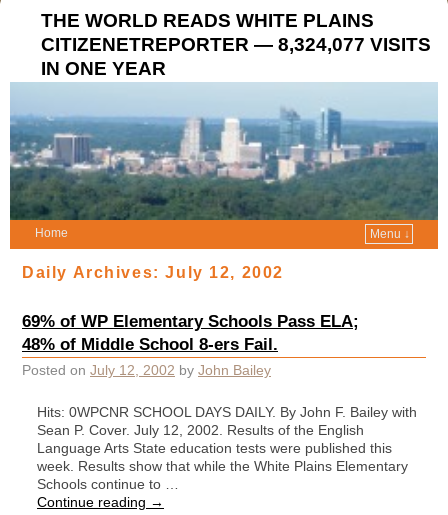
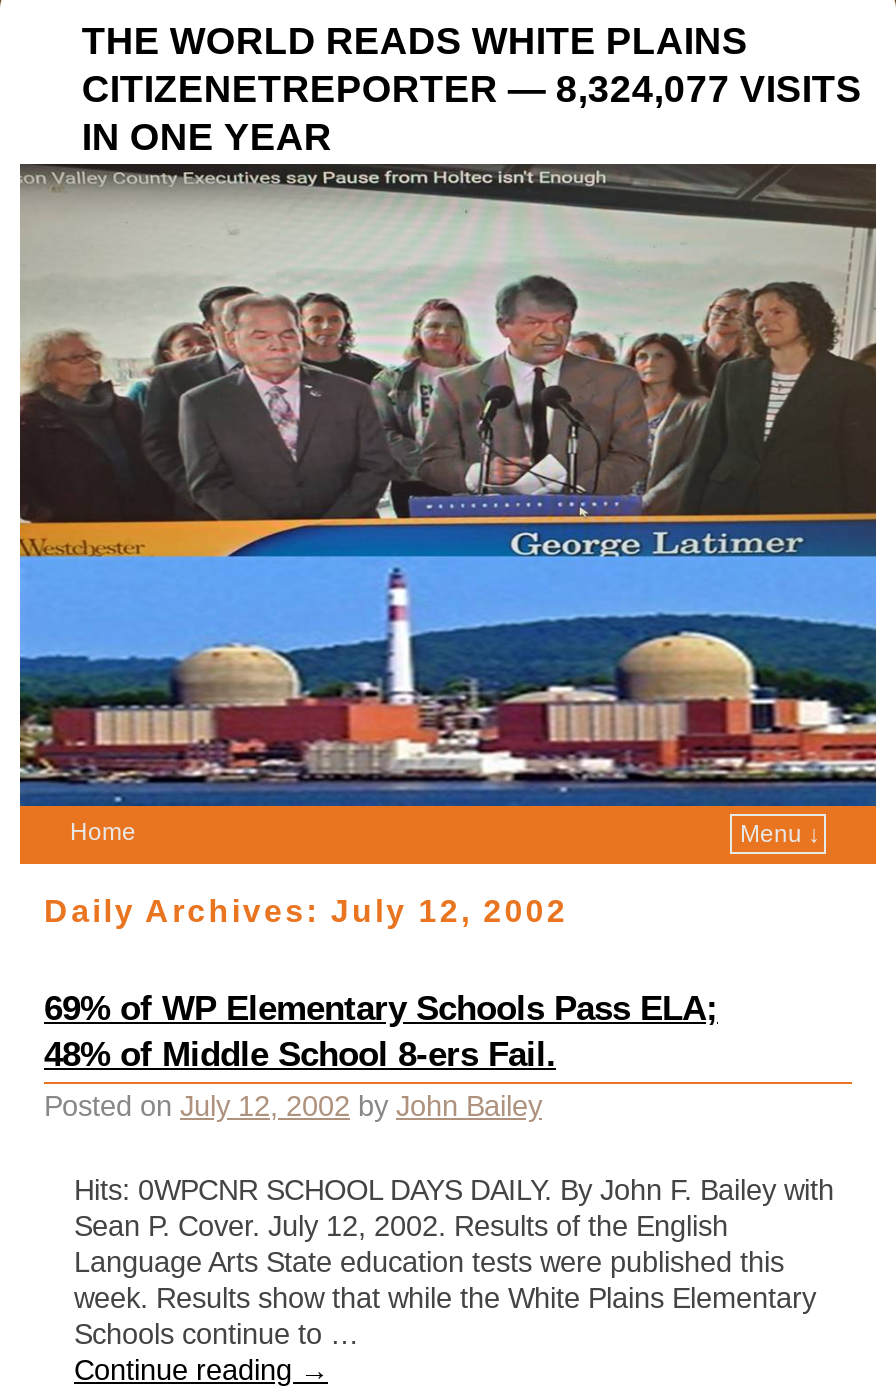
- [image]
+ [image]
